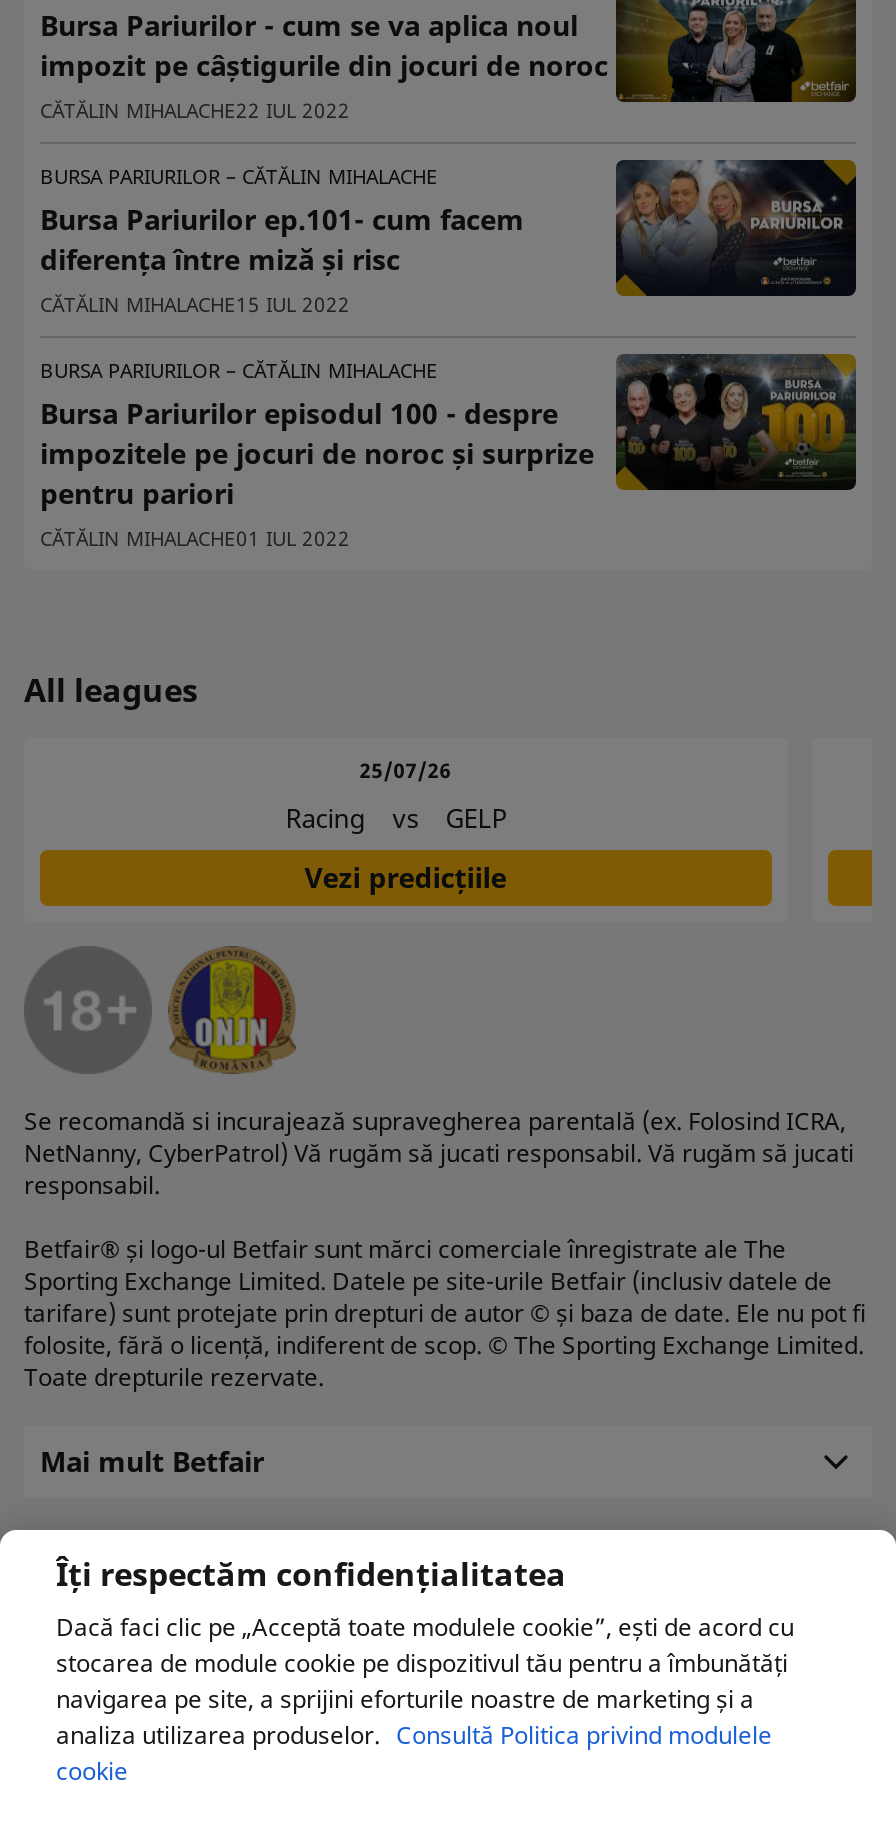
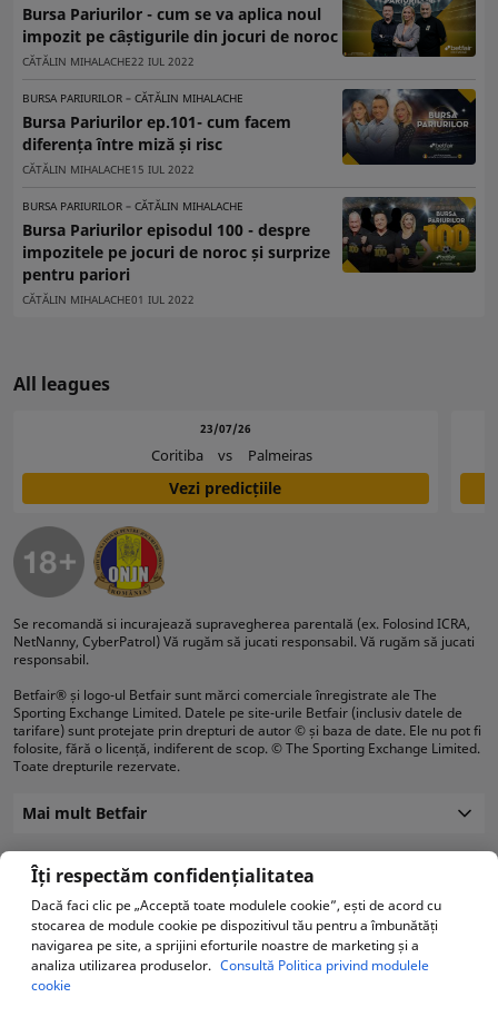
- 25/07/26
- Racing
+ 23/07/26
+ Coritiba

- GELP
+ Palmeiras
